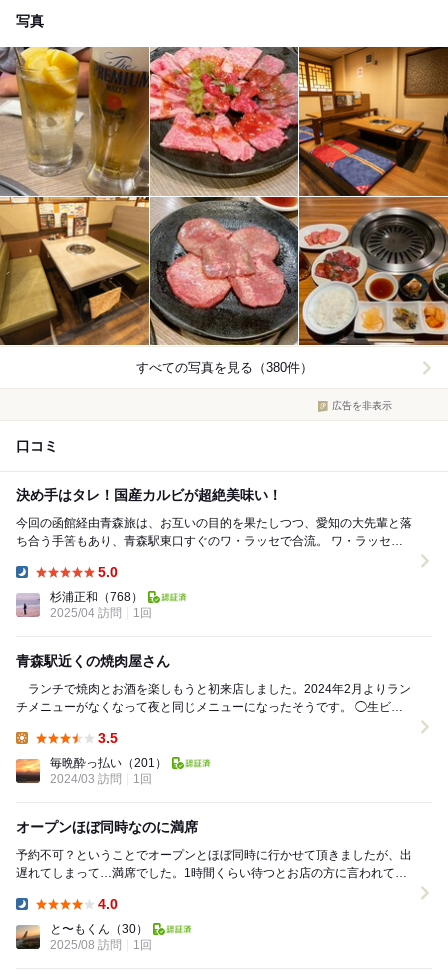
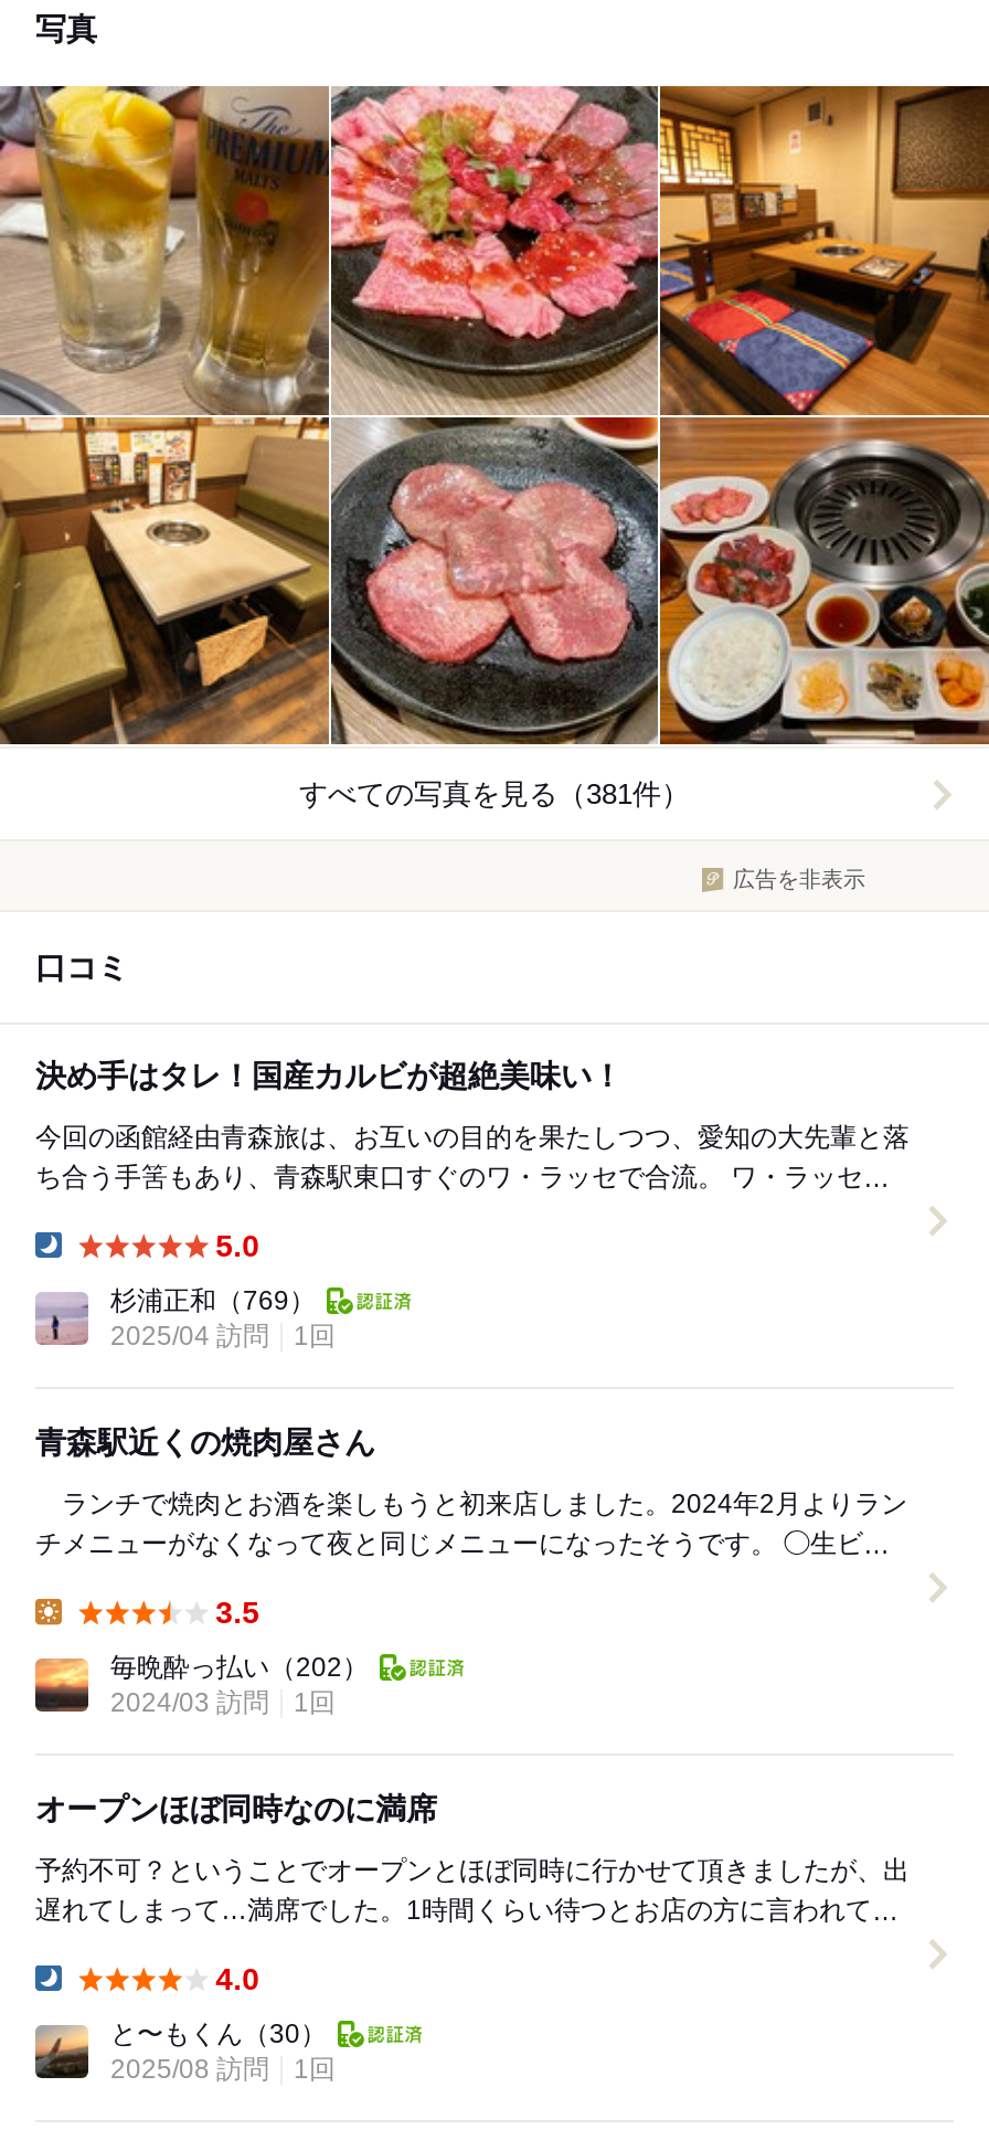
- すべての写真を見る（380件）
+ すべての写真を見る（381件）

- 杉浦正和（768）
+ 杉浦正和（769）

- 毎晩酔っ払い（201）
+ 毎晩酔っ払い（202）
